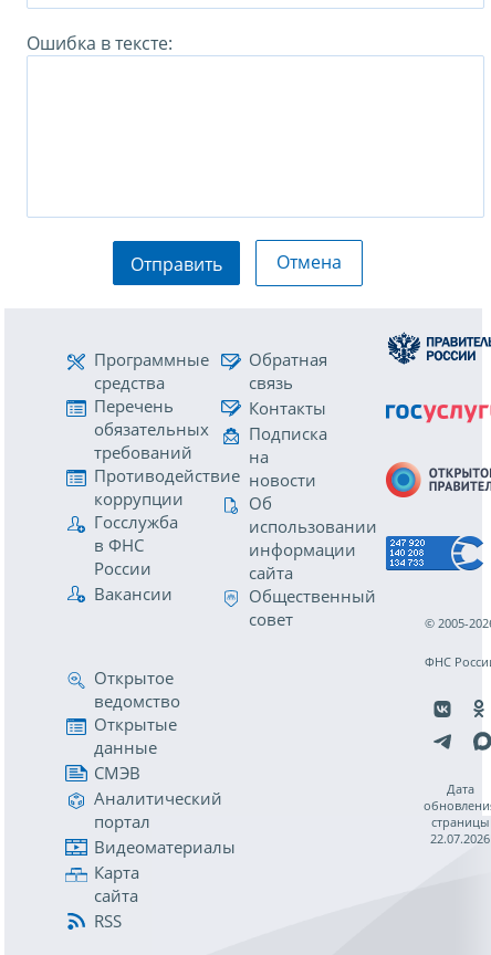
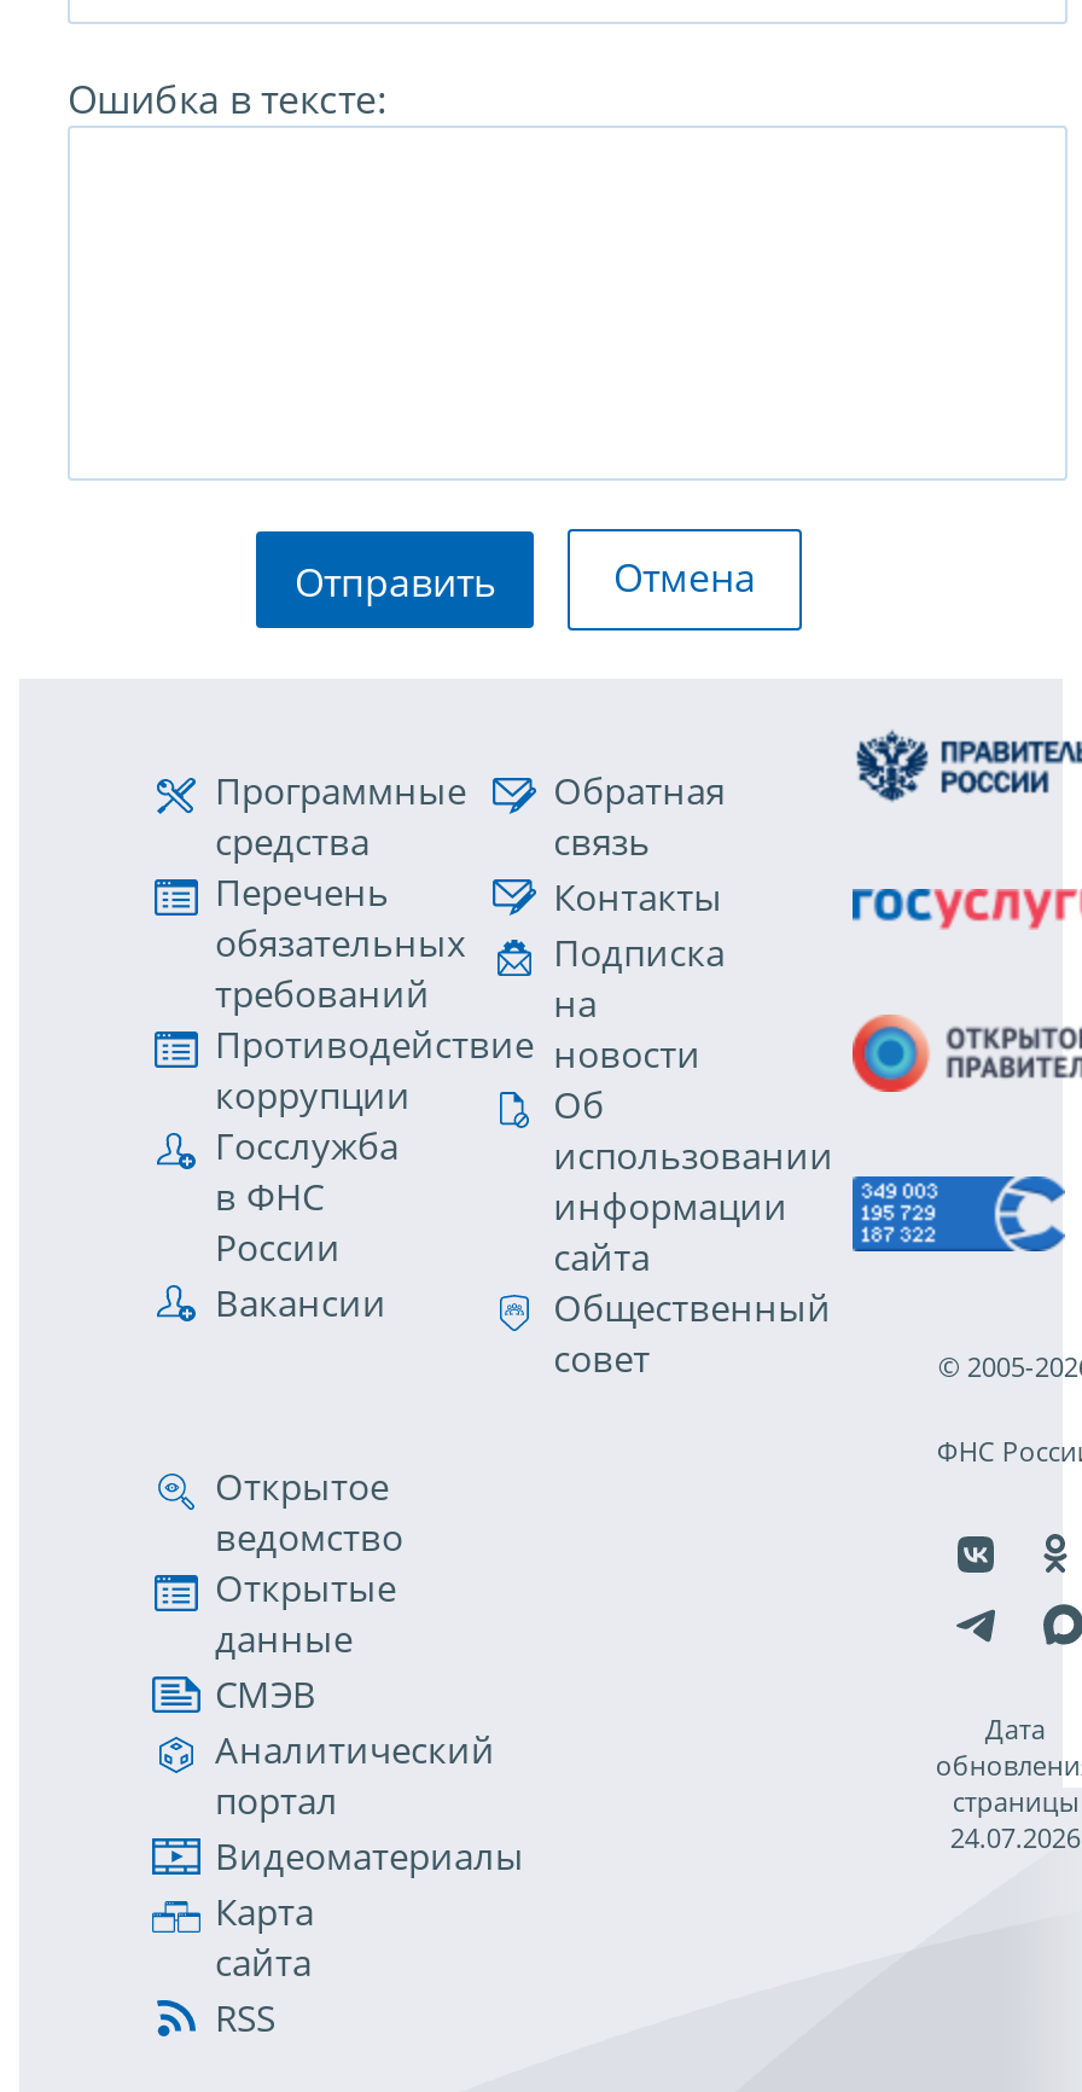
- 22.07.2026
+ 24.07.2026
